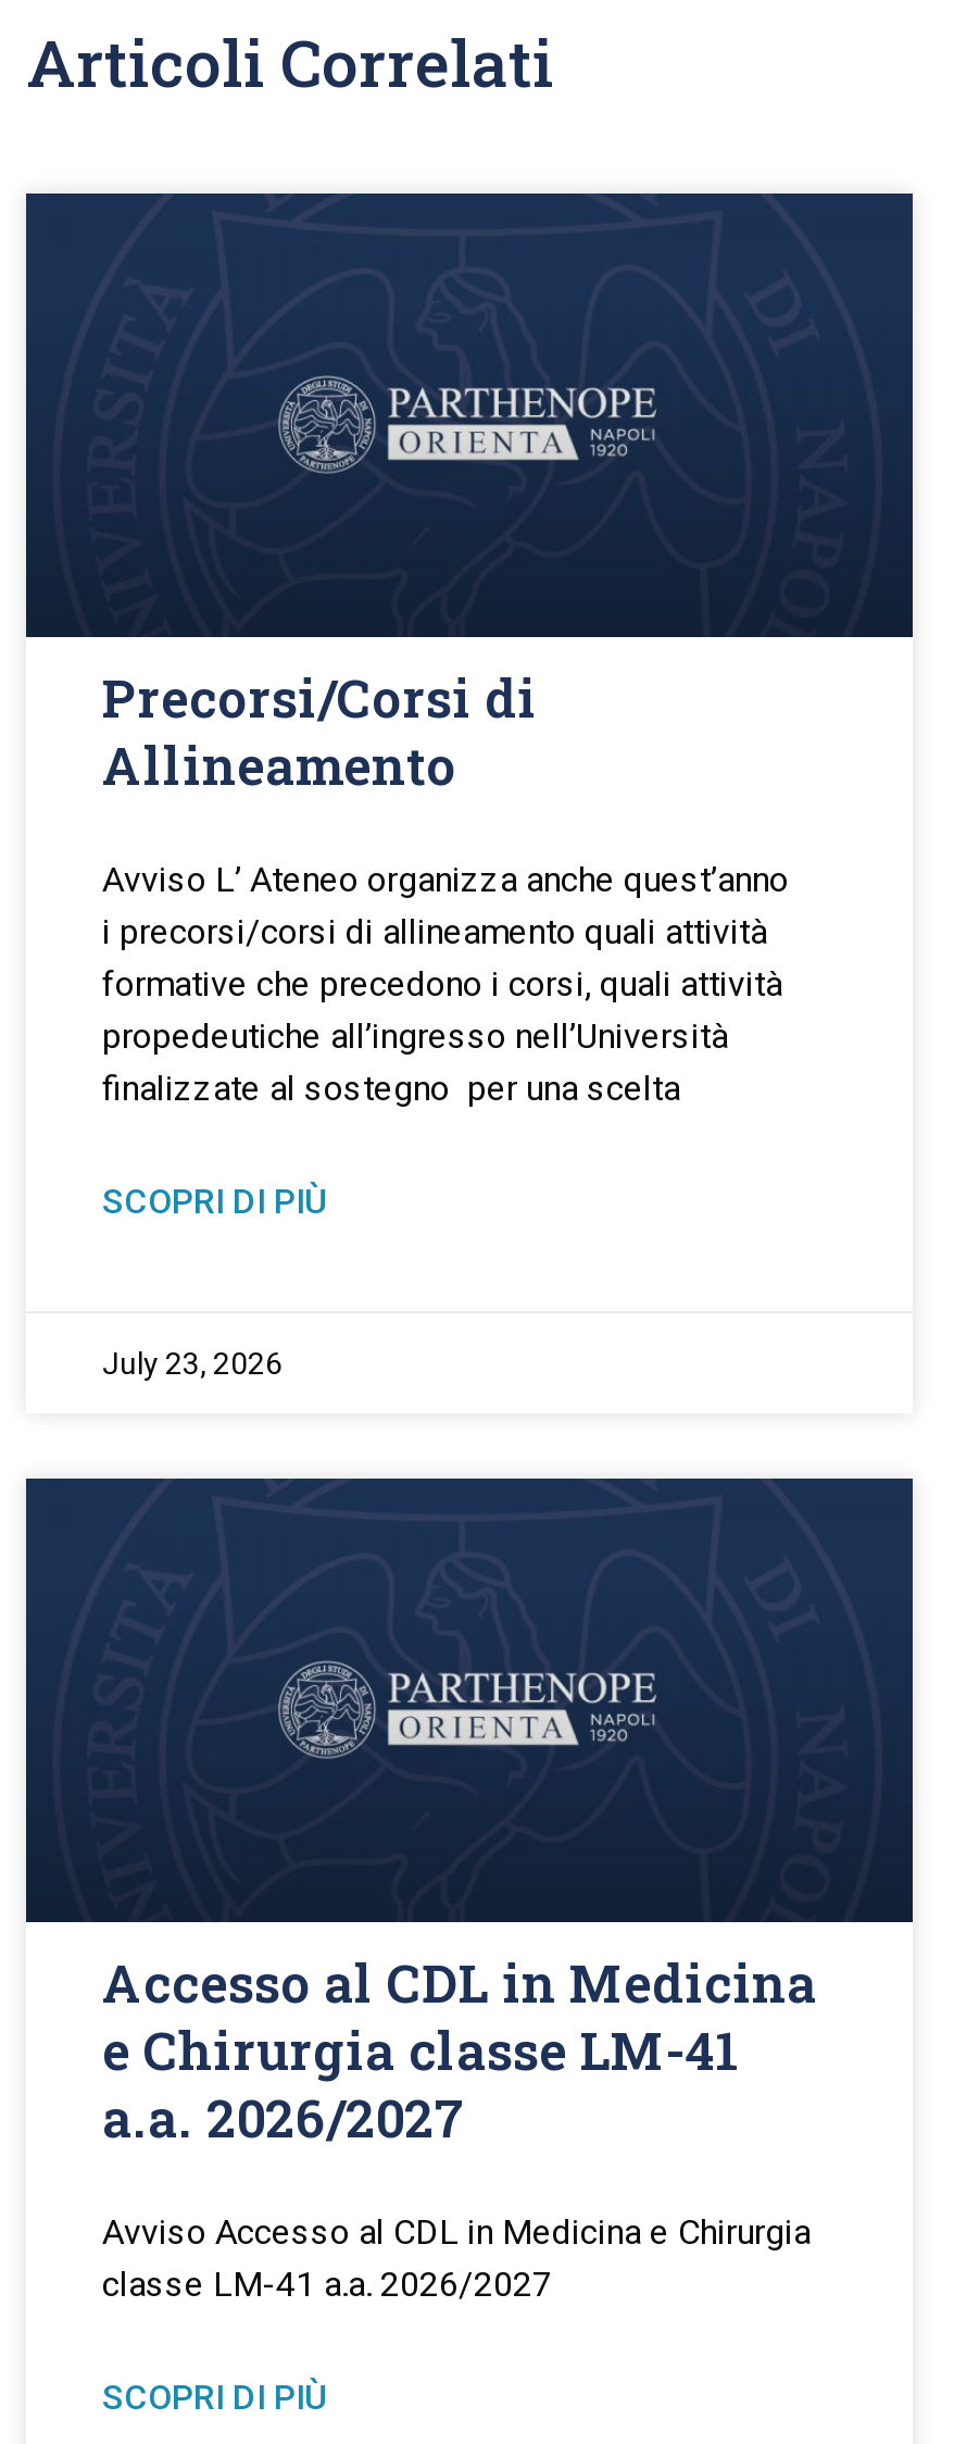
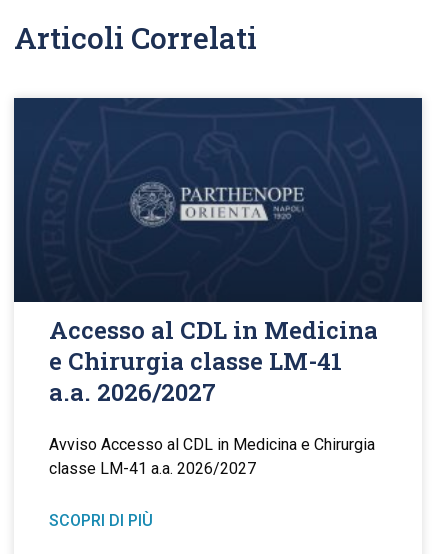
- Precorsi/Corsi di
- Allineamento
- Avviso L’ Ateneo organizza anche quest’anno
- i precorsi/corsi di allineamento quali attività
- formative che precedono i corsi, quali attività
- propedeutiche all’ingresso nell’Università
- finalizzate al sostegno per una scelta
- SCOPRI DI PIÙ

- July 23, 2026
